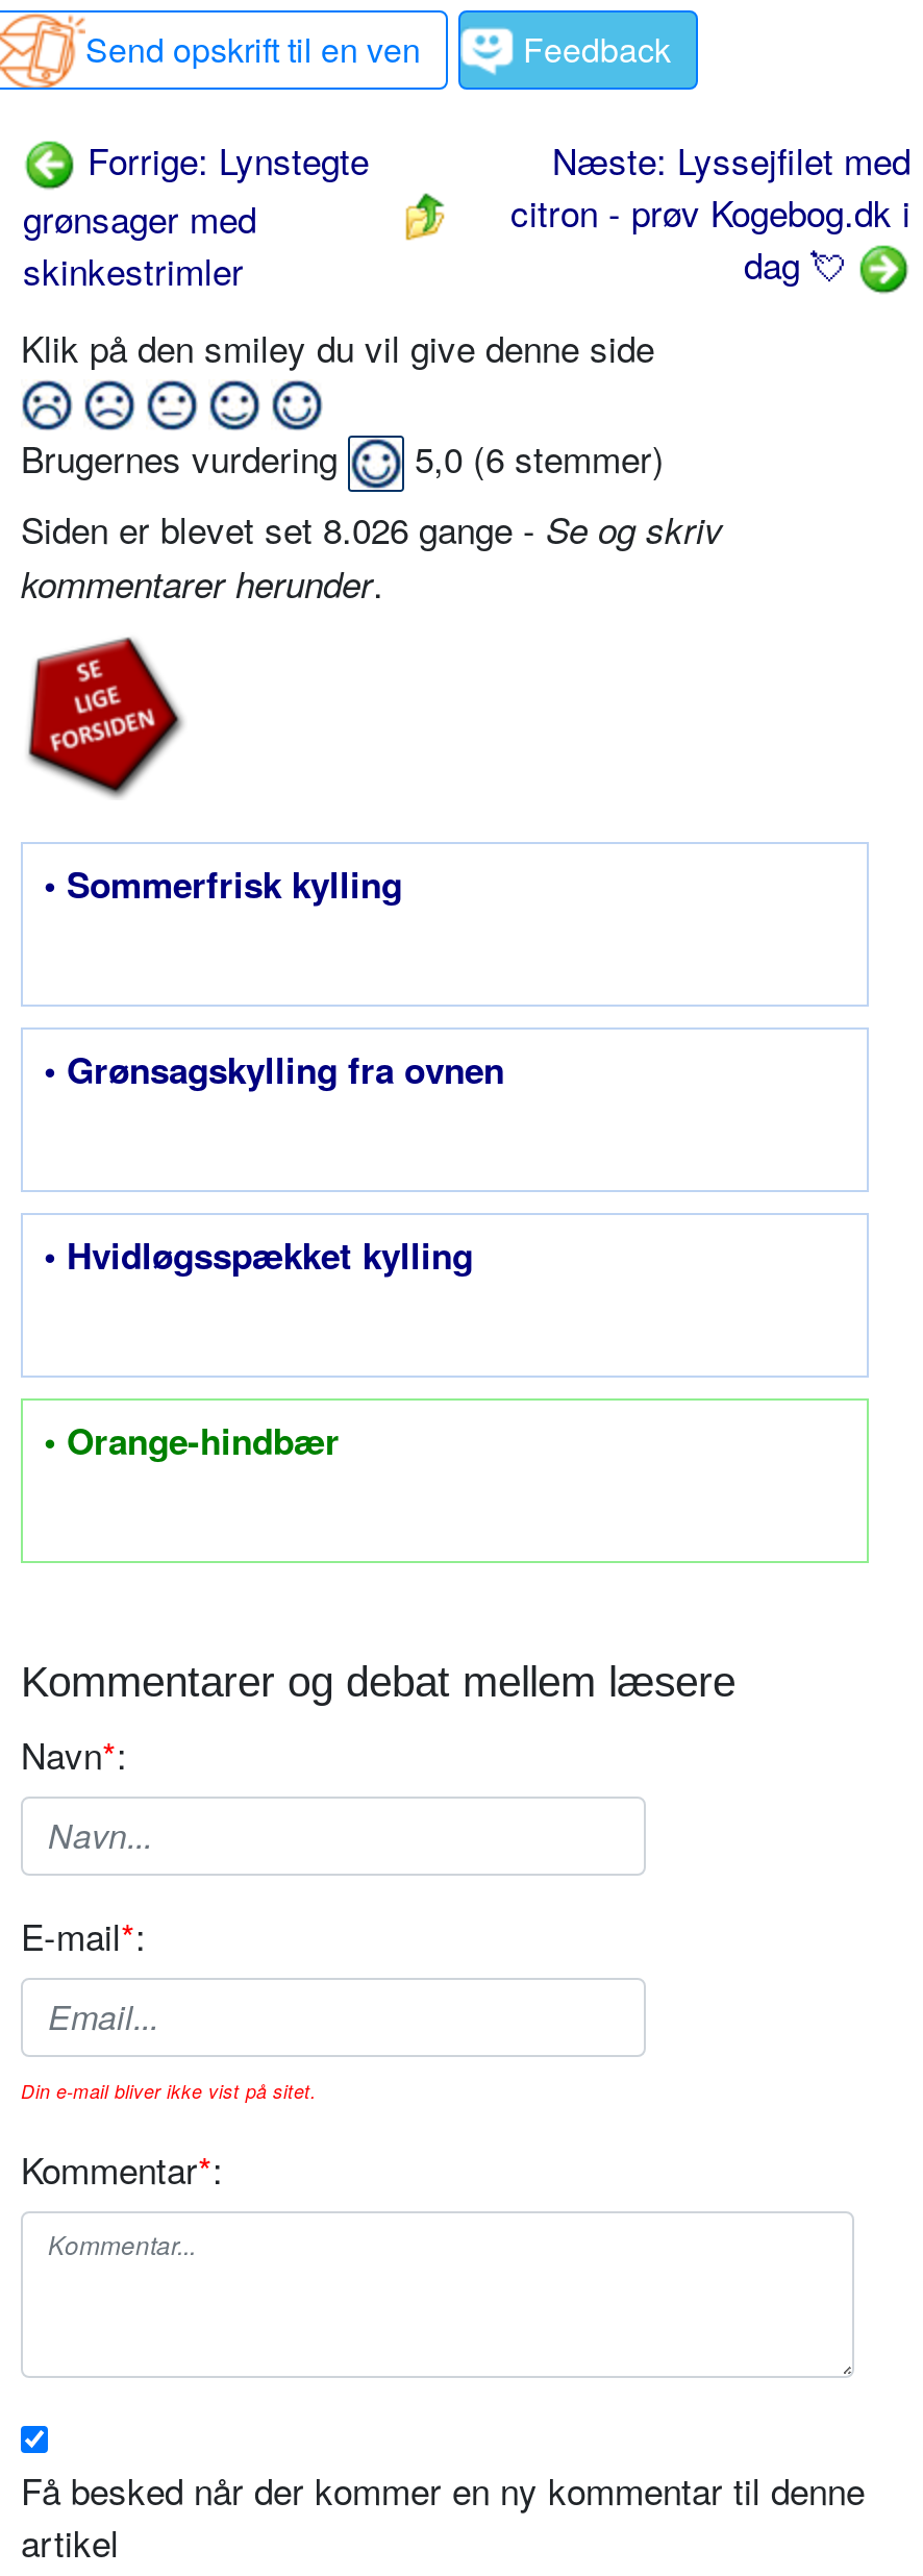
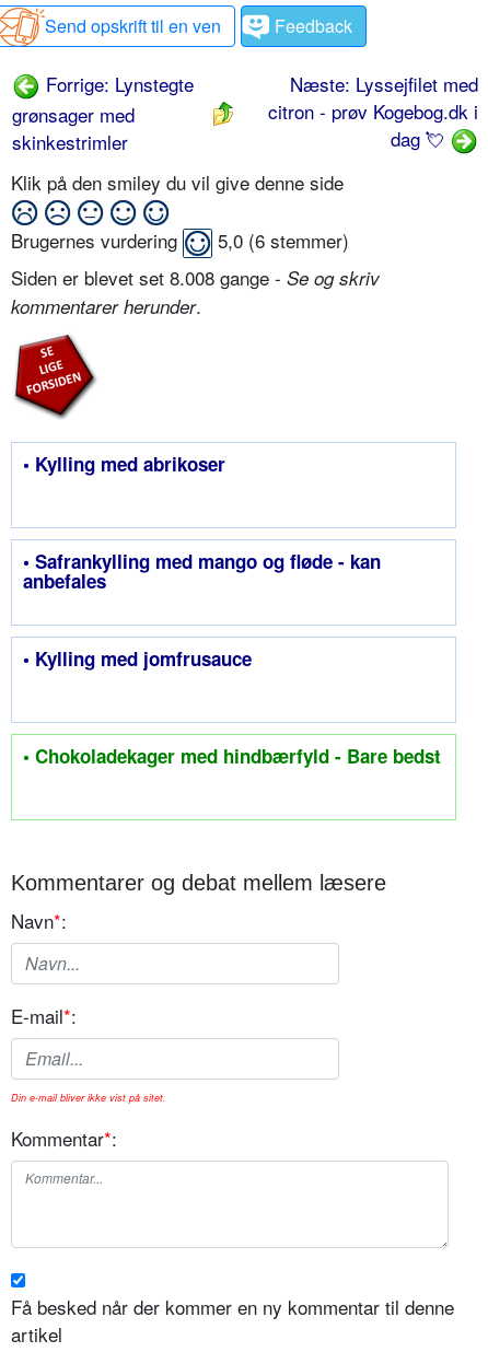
- Siden er blevet set 8.026 gange - Se og skriv
+ Siden er blevet set 8.008 gange - Se og skriv

- • Sommerfrisk kylling
+ • Kylling med abrikoser

- • Grønsagskylling fra ovnen
+ • Safrankylling med mango og fløde - kan
+ anbefales

- • Hvidløgsspækket kylling
+ • Kylling med jomfrusauce

- • Orange-hindbær
+ • Chokoladekager med hindbærfyld - Bare bedst
